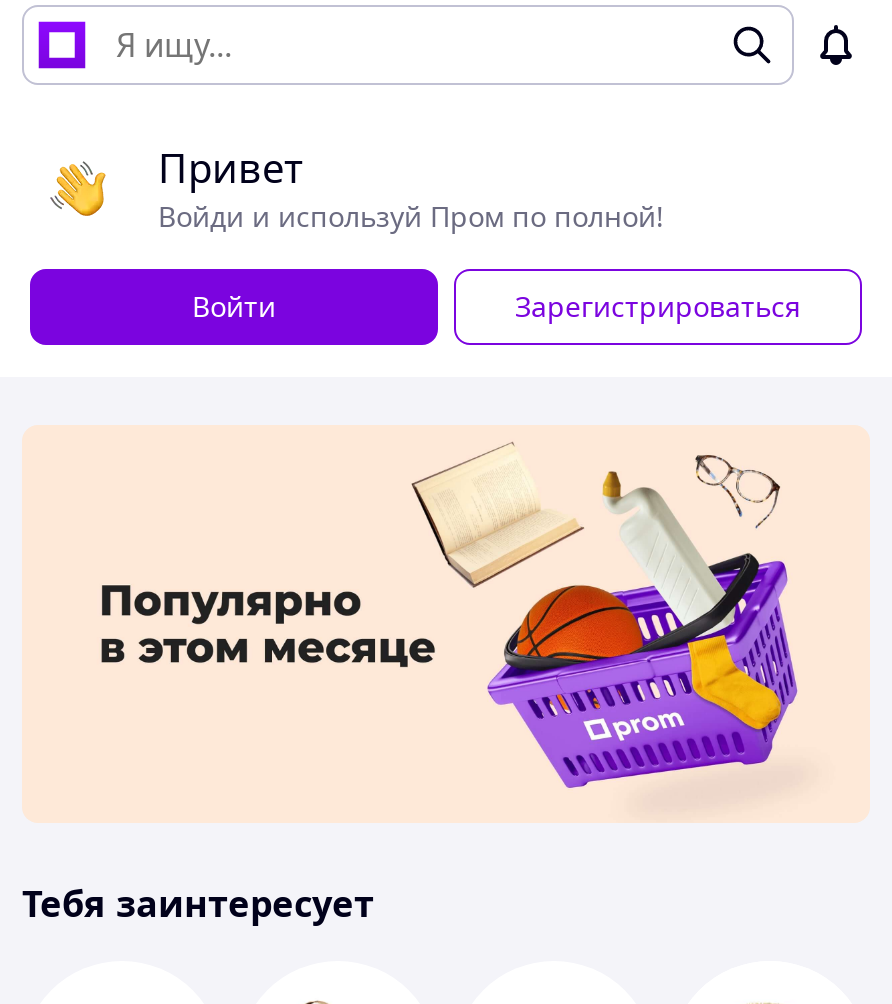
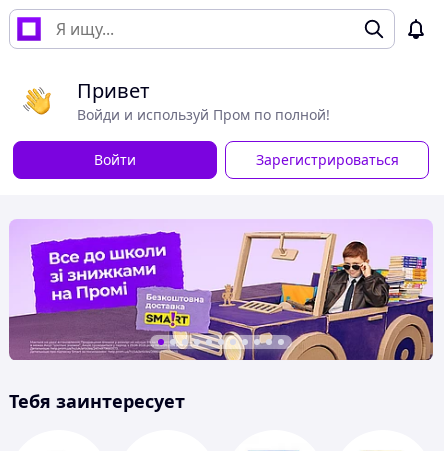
- [image]
+ [image]
